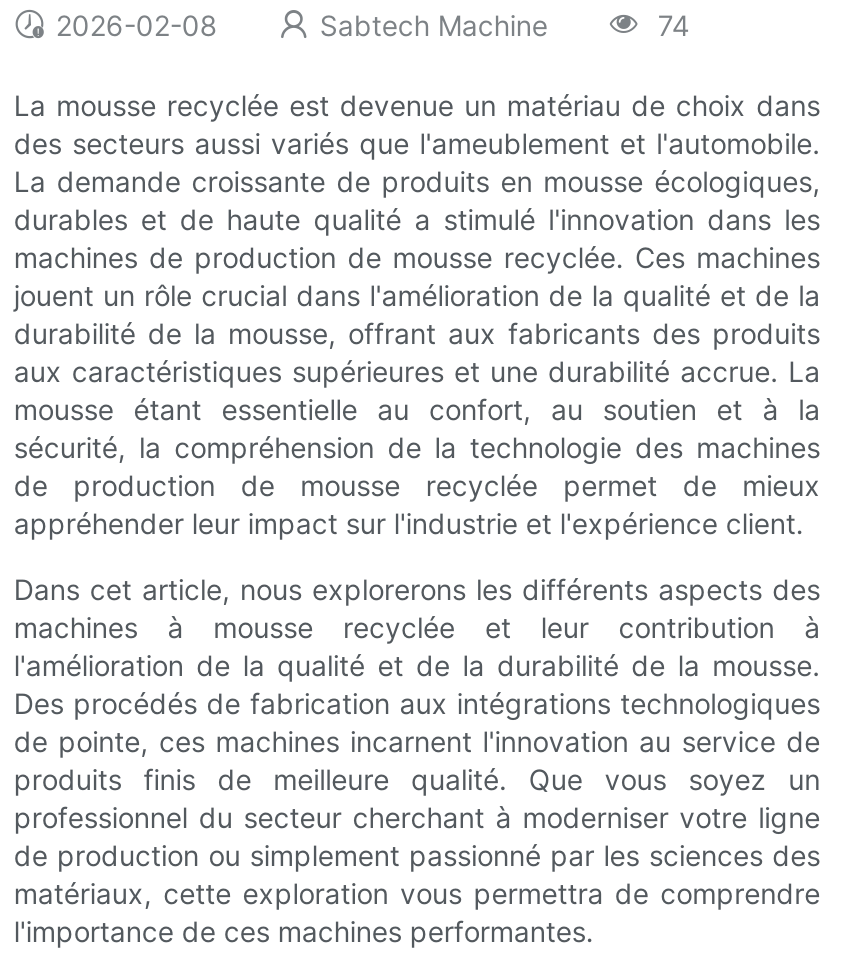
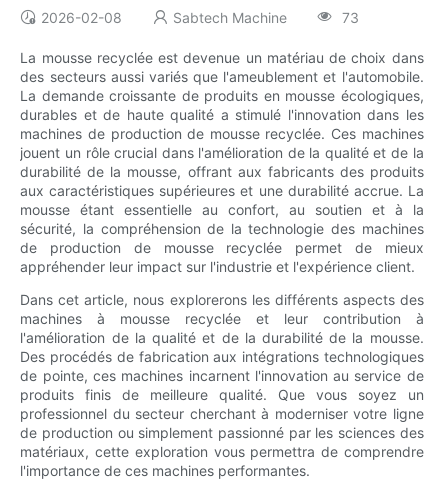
- 74
+ 73
